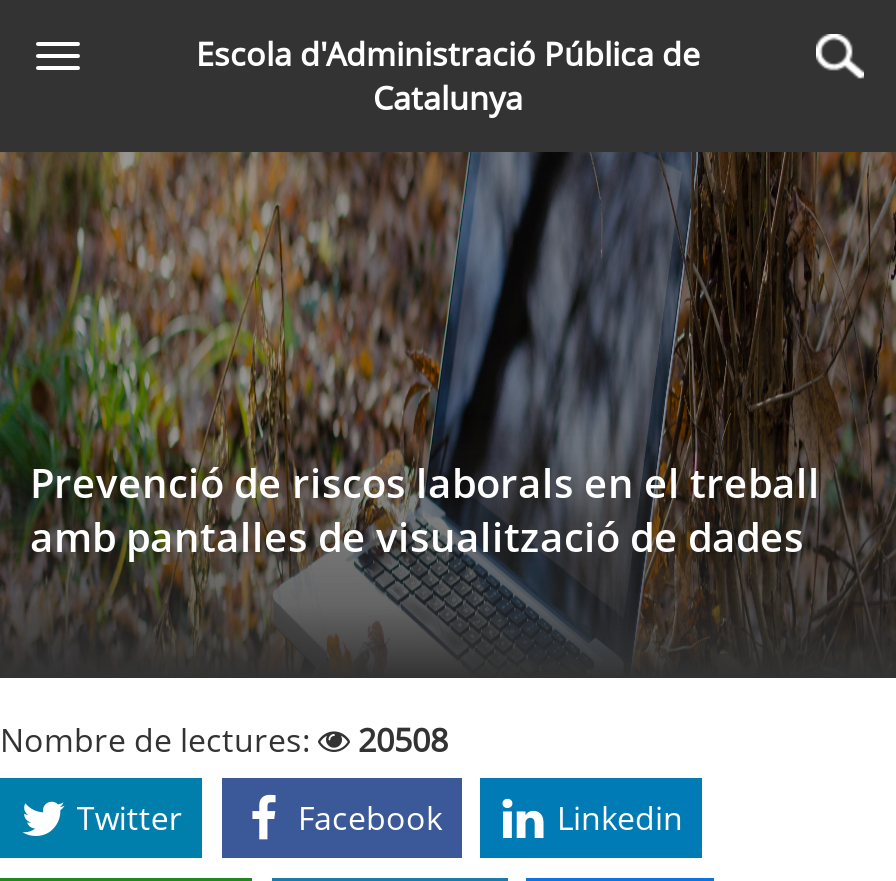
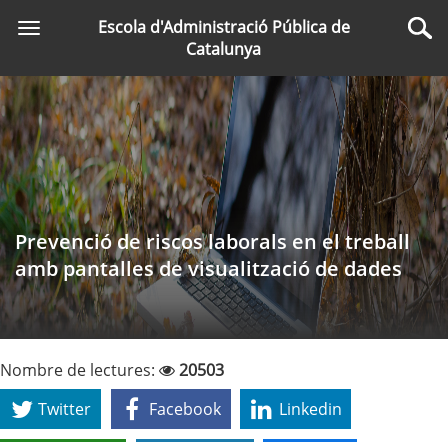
- Nombre de lectures: 20508
+ Nombre de lectures: 20503
